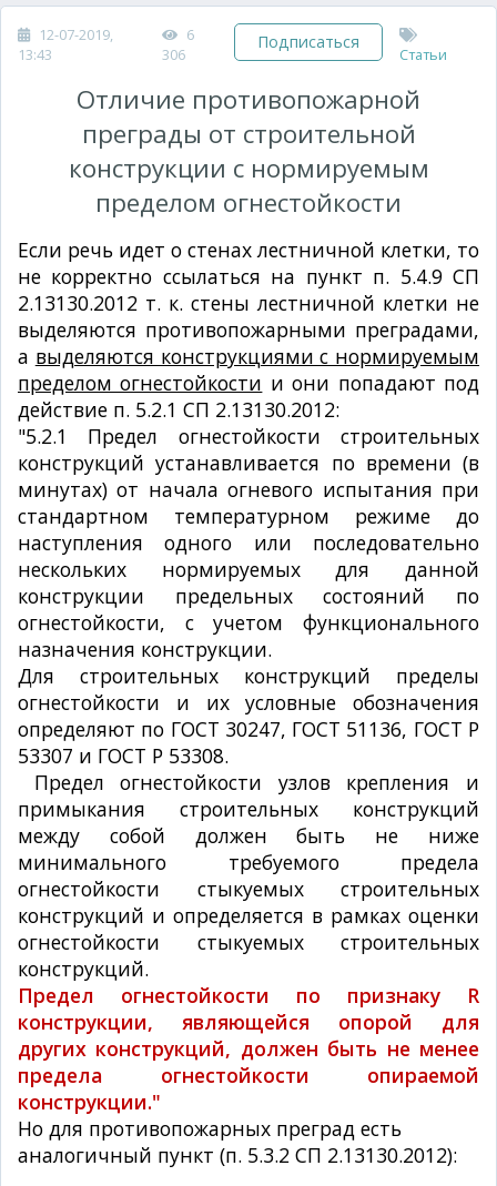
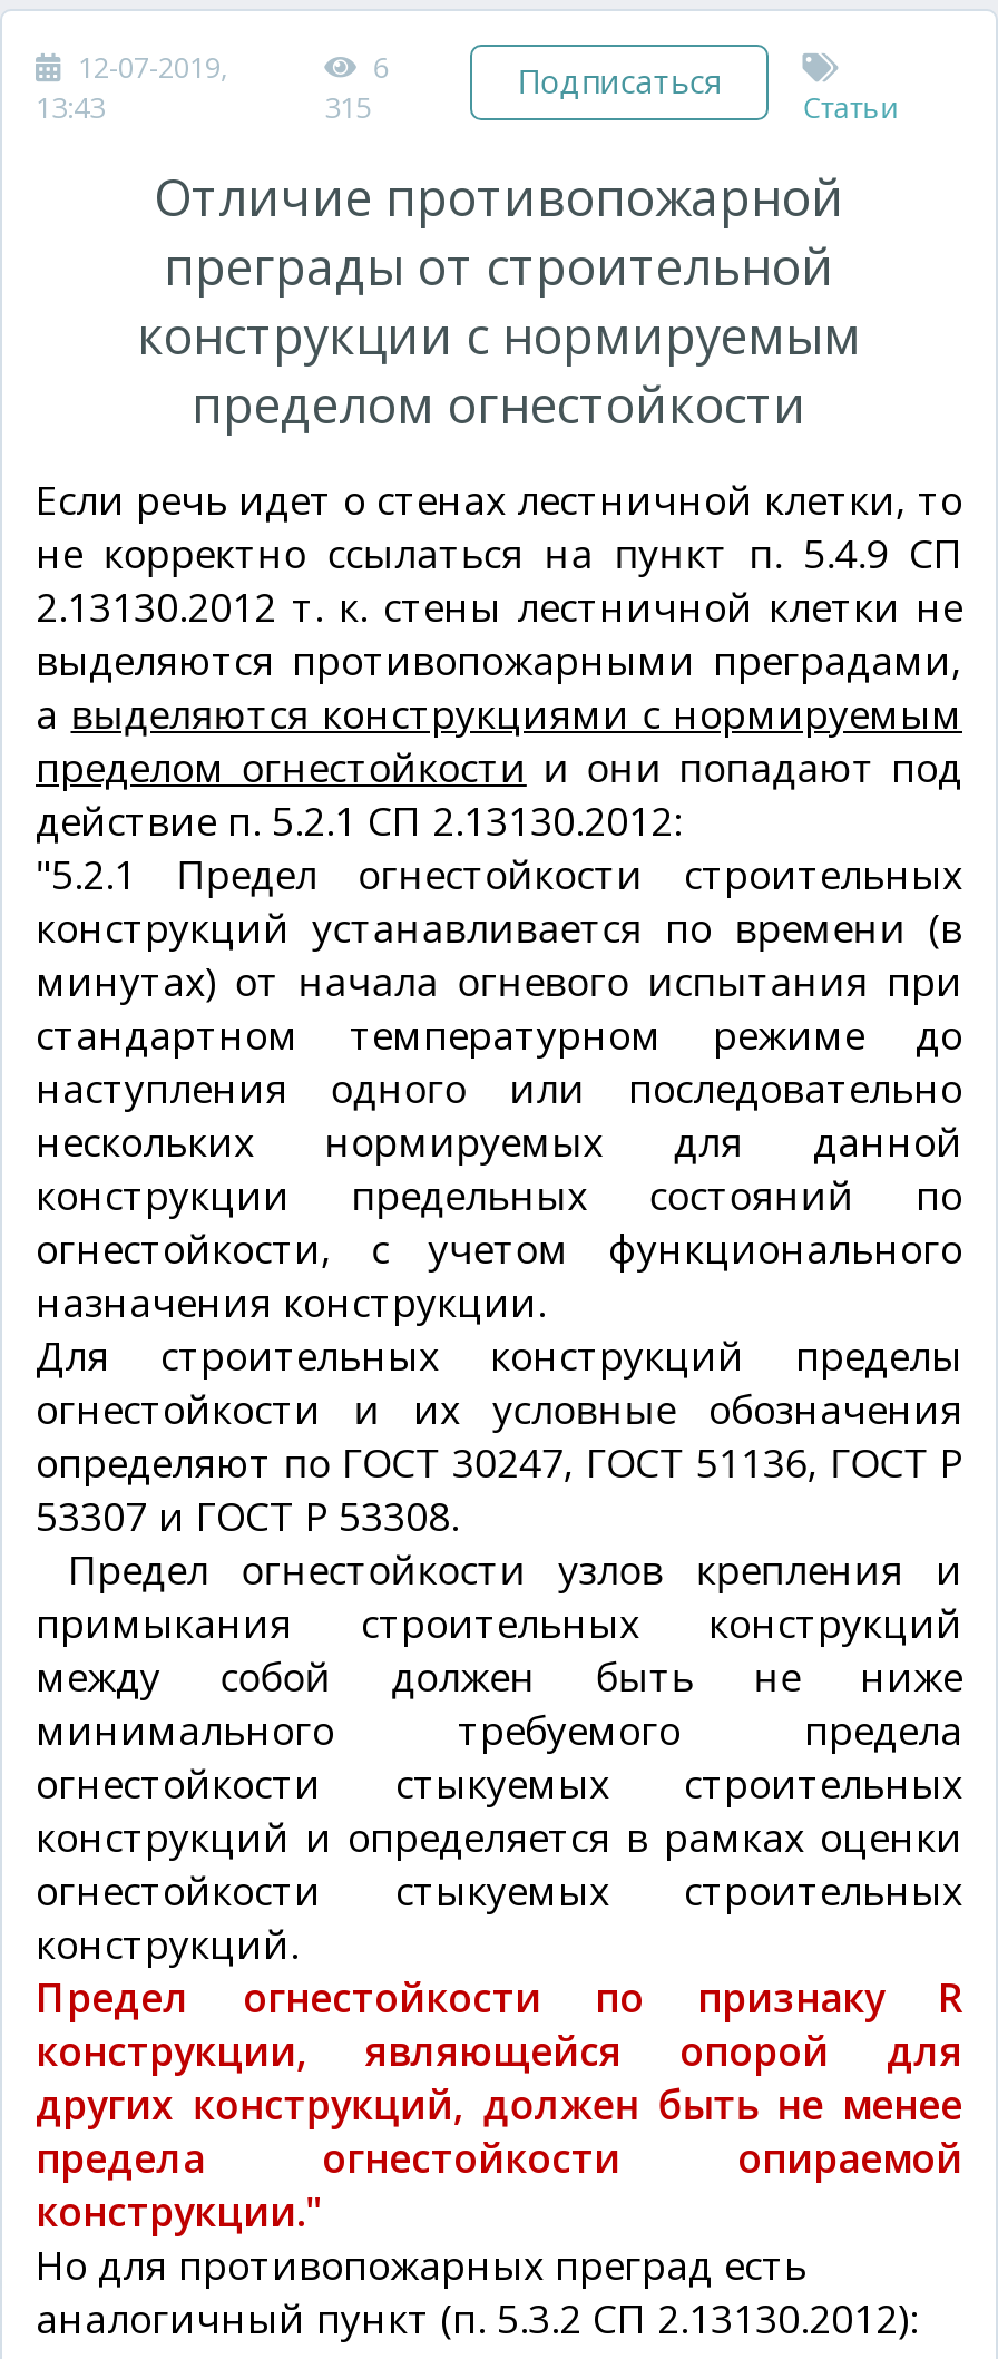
- 306
+ 315
